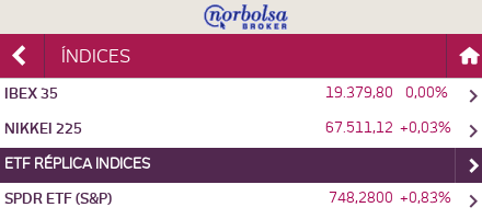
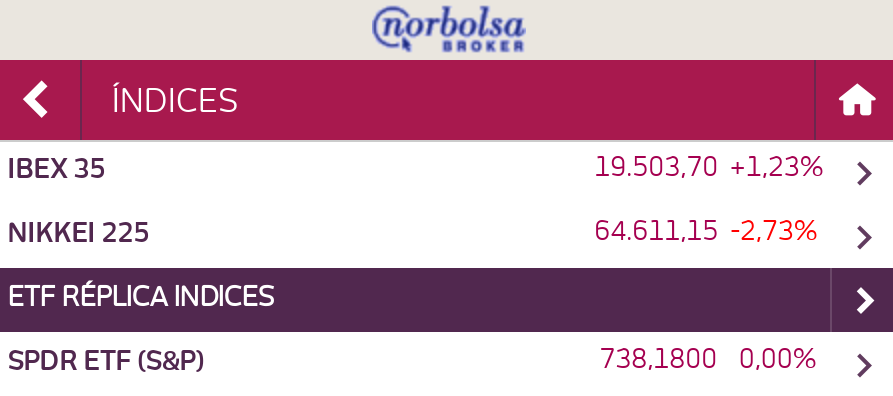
- 19.379,80
- 0,00%
+ 19.503,70 +1,23%

- 67.511,12 +0,03%
+ 64.611,15 -2,73%

- 748,2800 +0,83%
+ 738,1800
+ 0,00%
